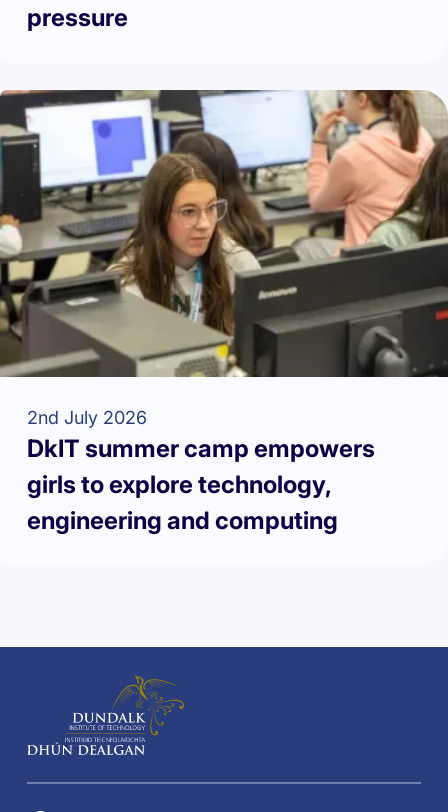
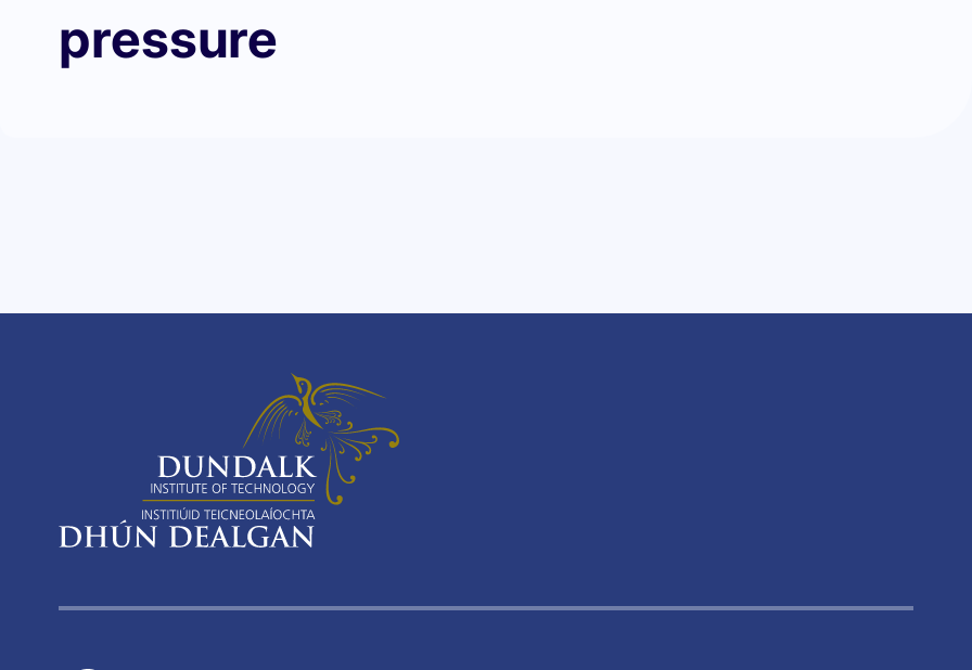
- [image]
- 2nd July 2026
- DkIT summer camp empowers
- girls to explore technology,
- engineering and computing
